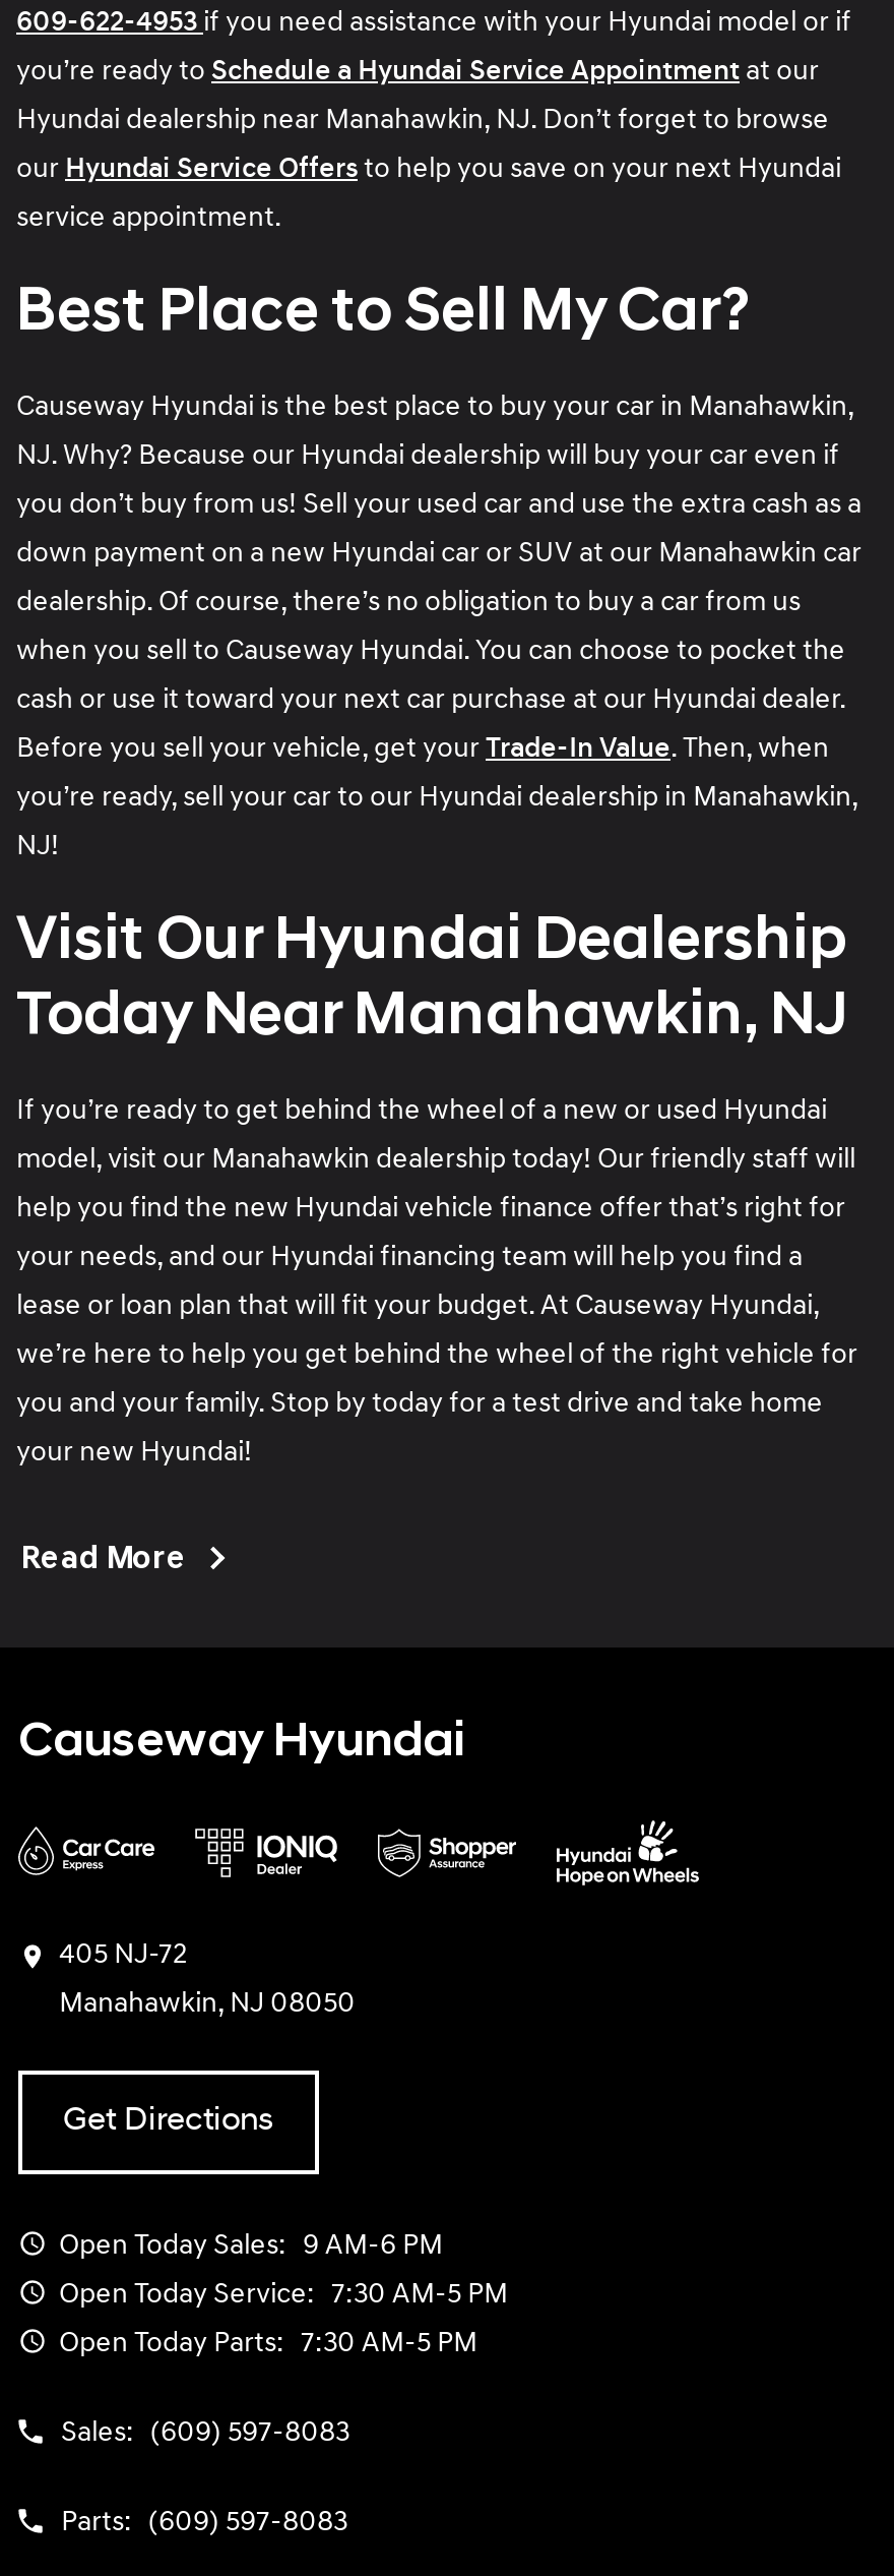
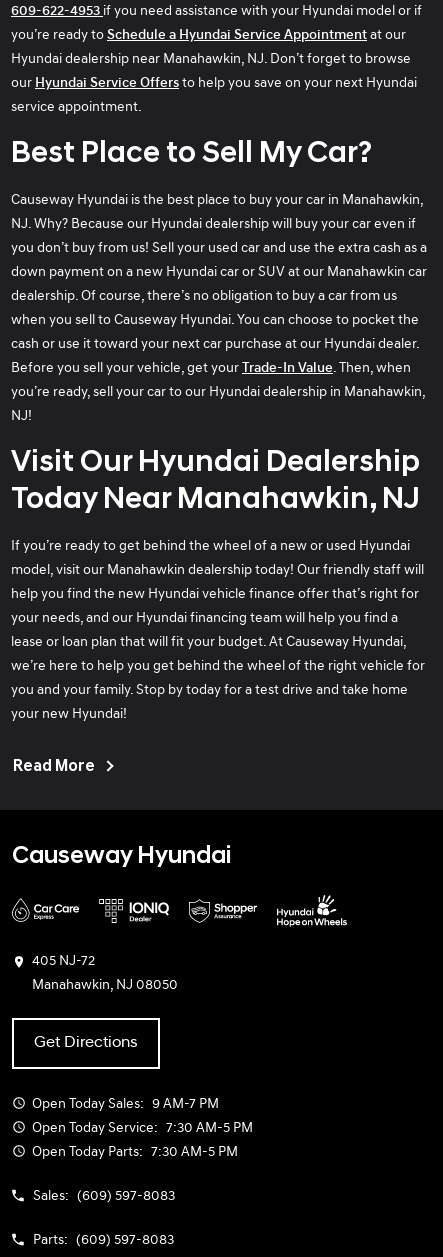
- Open Today Sales: 9 AM-6 PM
+ Open Today Sales: 9 AM-7 PM
